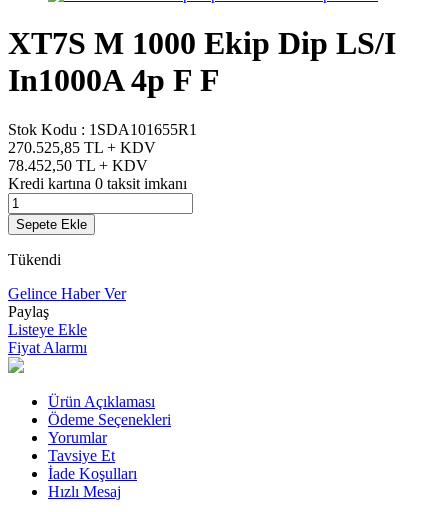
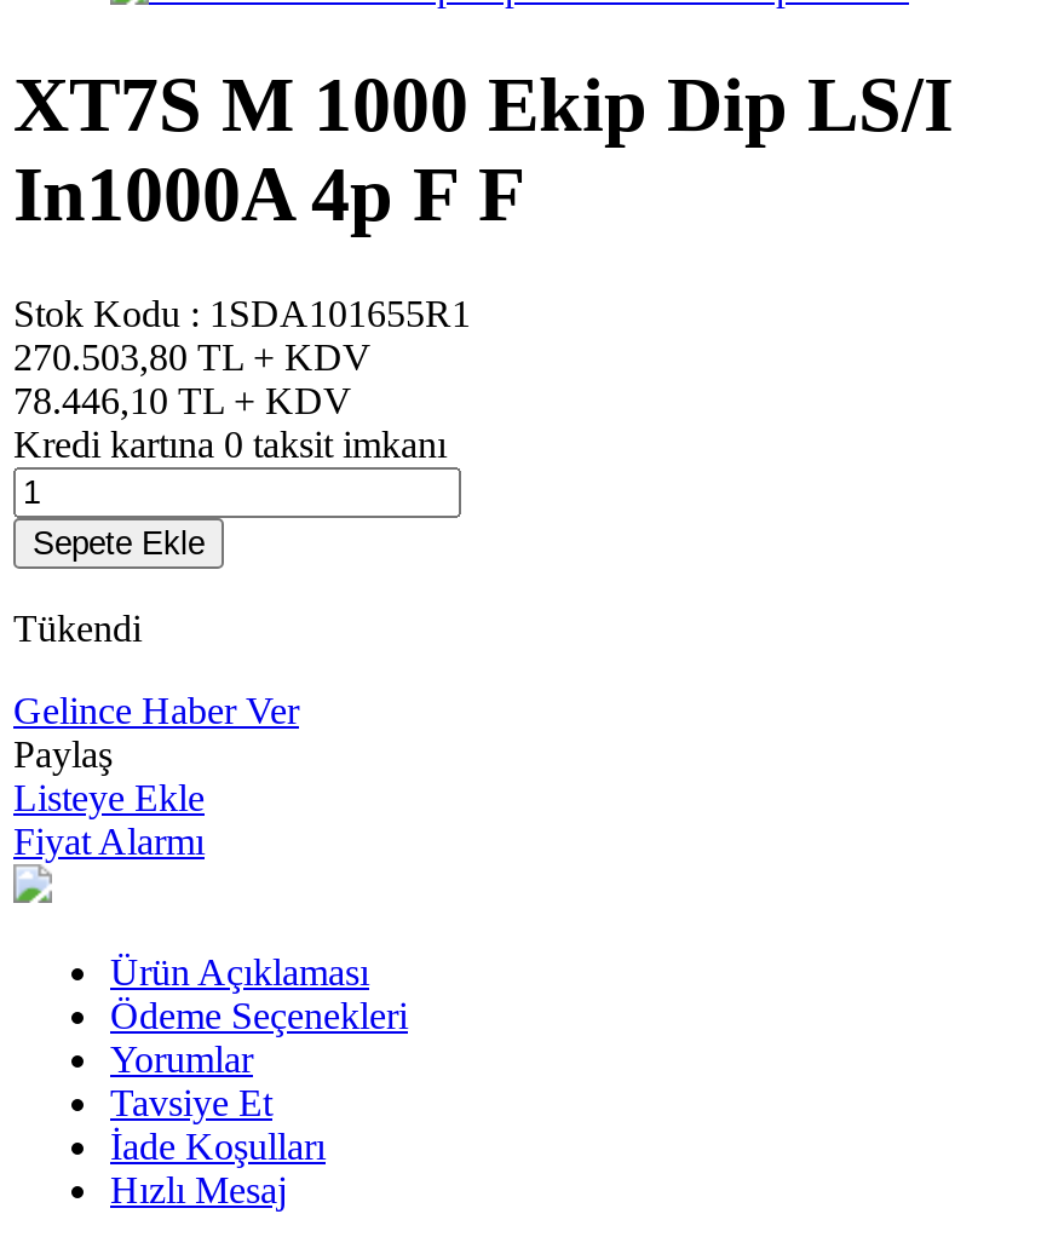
- 270.525,85 TL + KDV
+ 270.503,80 TL + KDV

- 78.452,50 TL + KDV
+ 78.446,10 TL + KDV
